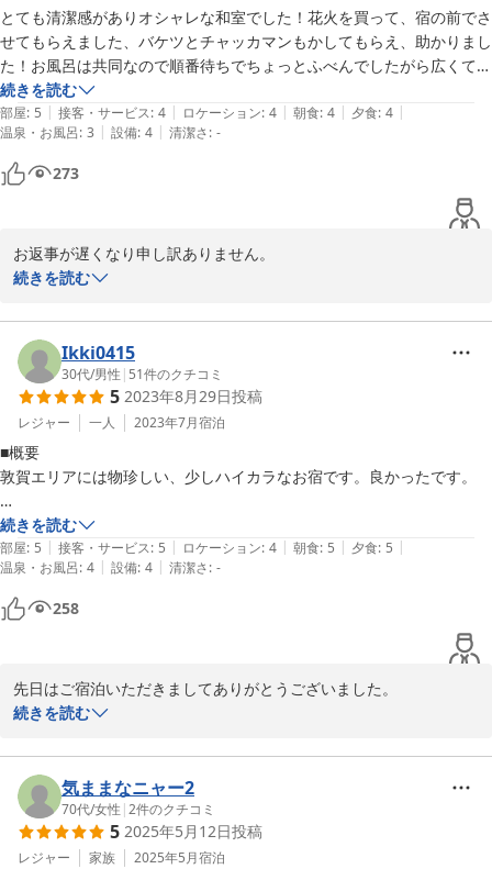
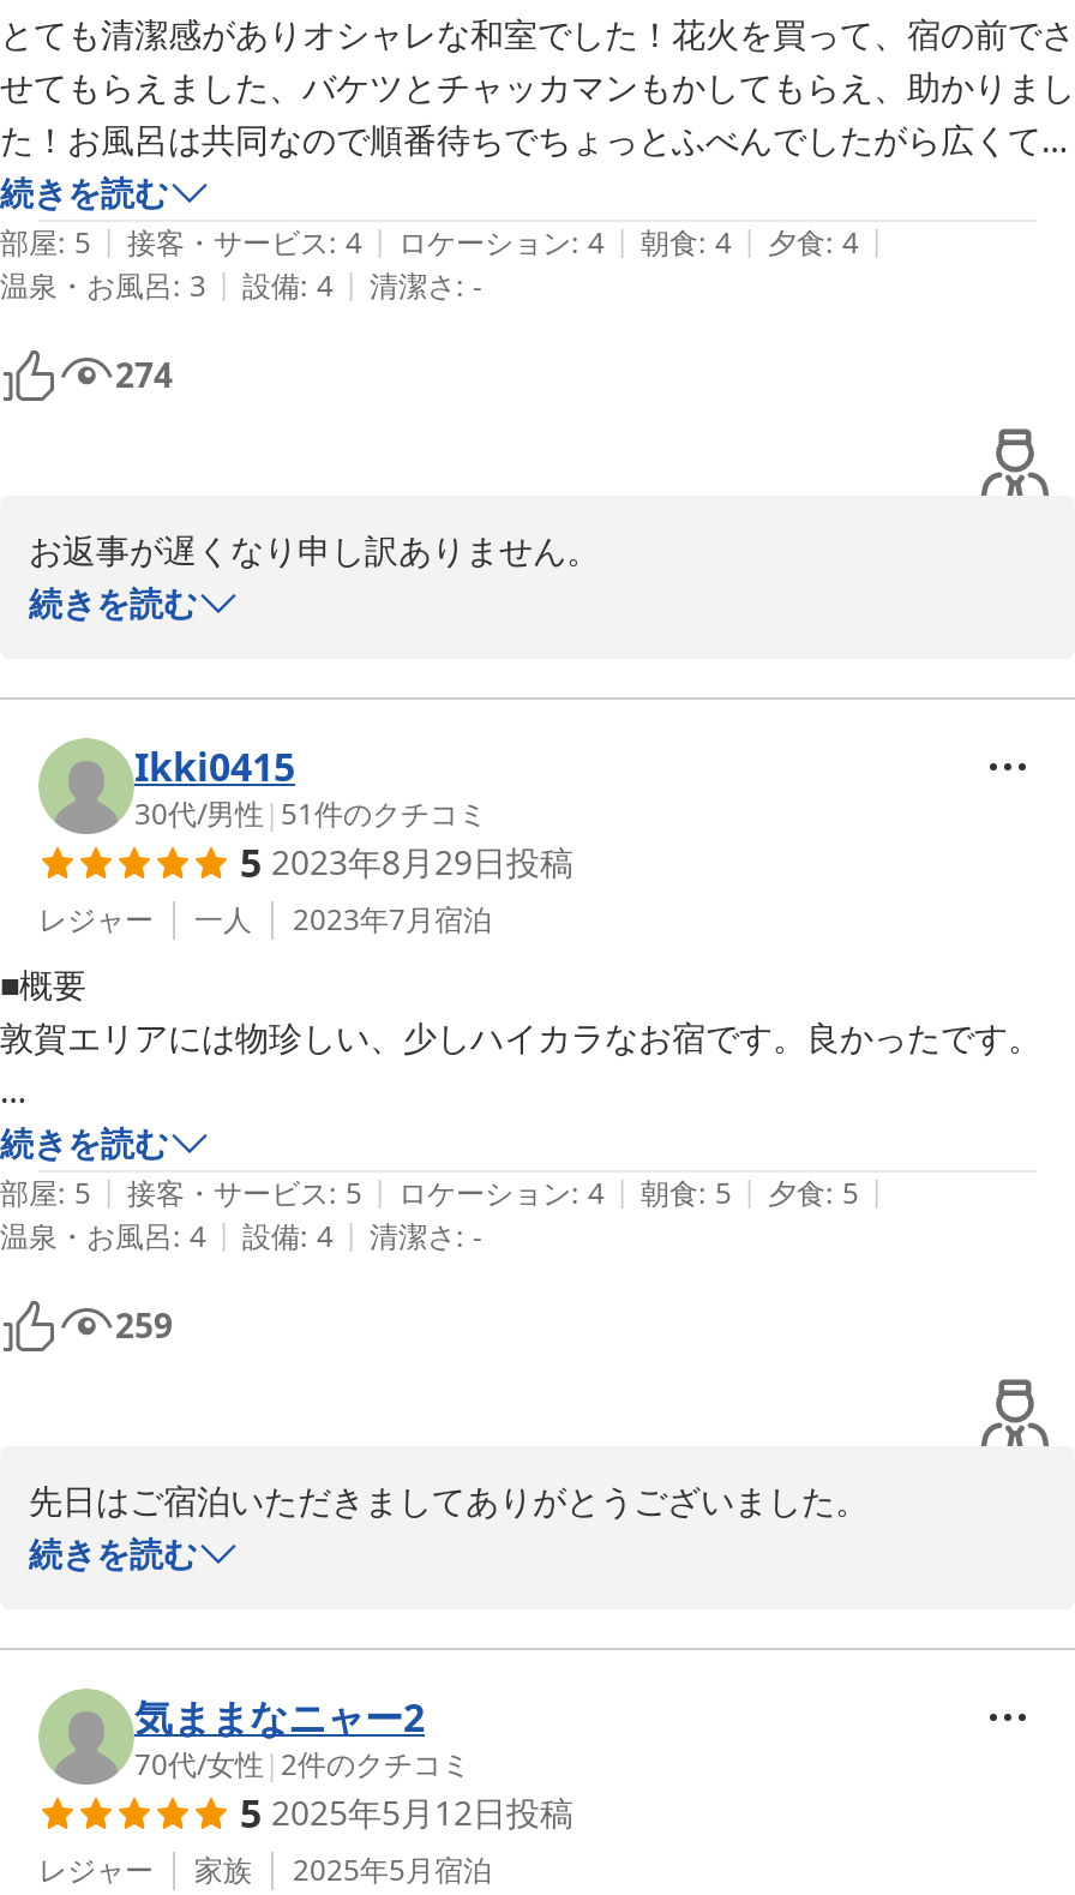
- 273
+ 274

- 258
+ 259
